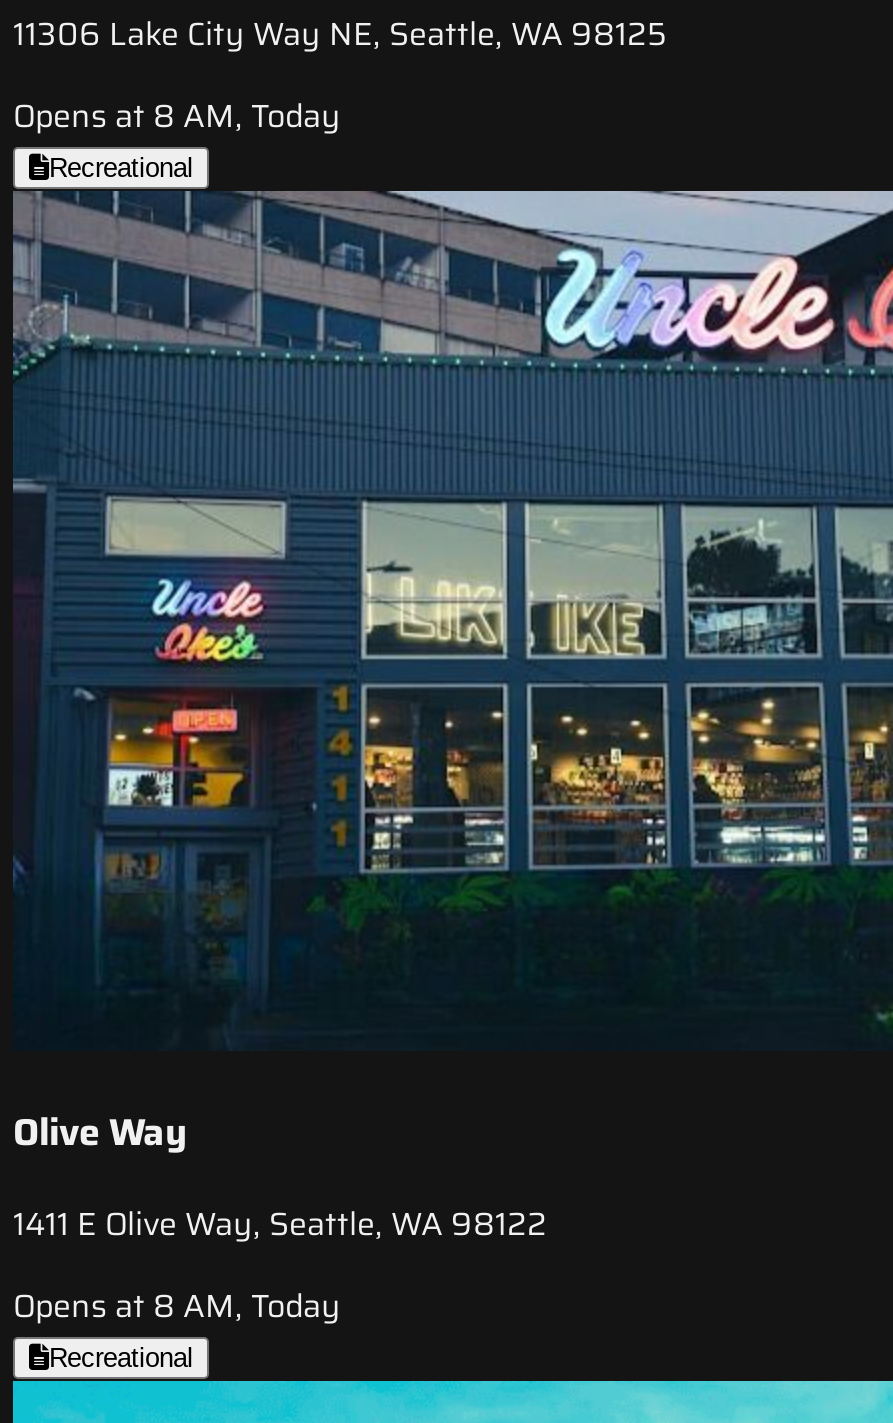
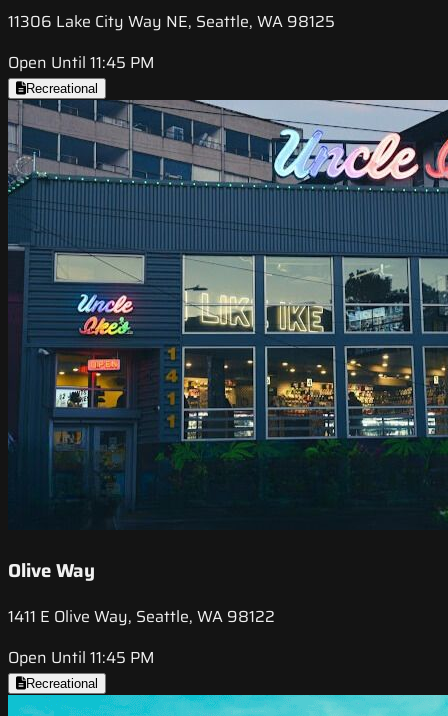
- Opens at 8 AM, Today
+ Open Until 11:45 PM

- Opens at 8 AM, Today
+ Open Until 11:45 PM
